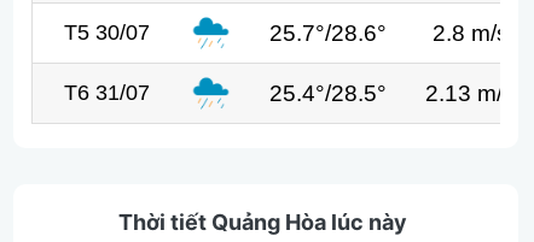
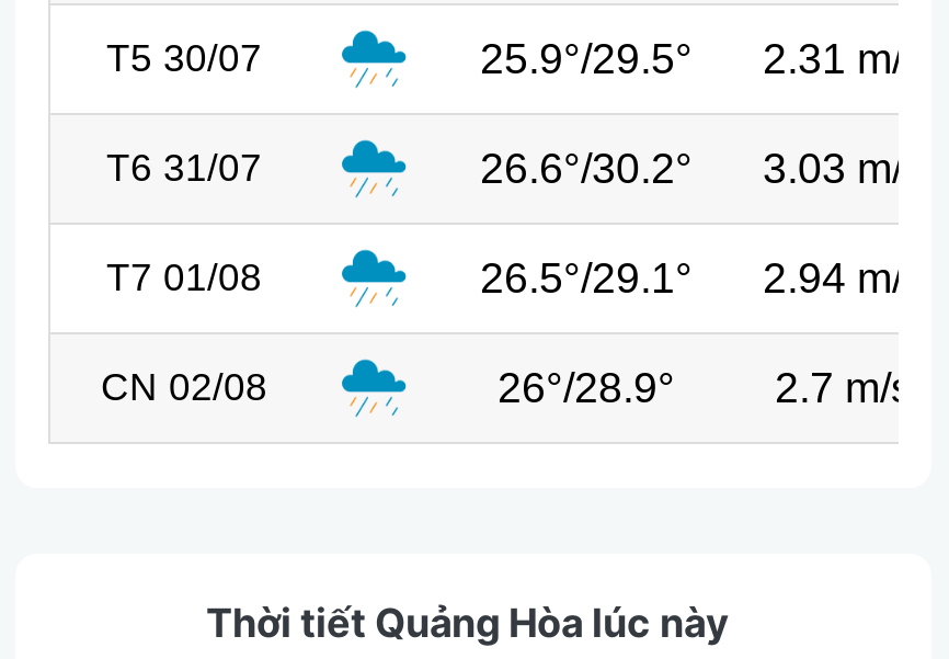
- 25.7°/28.6°
+ 25.9°/29.5°

- 2.8 m/s
+ 2.31 m/s

- 25.4°/28.5°
- 2.13 m/s
+ 26.6°/30.2°
+ 3.03 m/s
+ T7 01/08
+ 26.5°/29.1°
+ 2.94 m/s
+ CN 02/08
+ 26°/28.9°
+ 2.7 m/s
